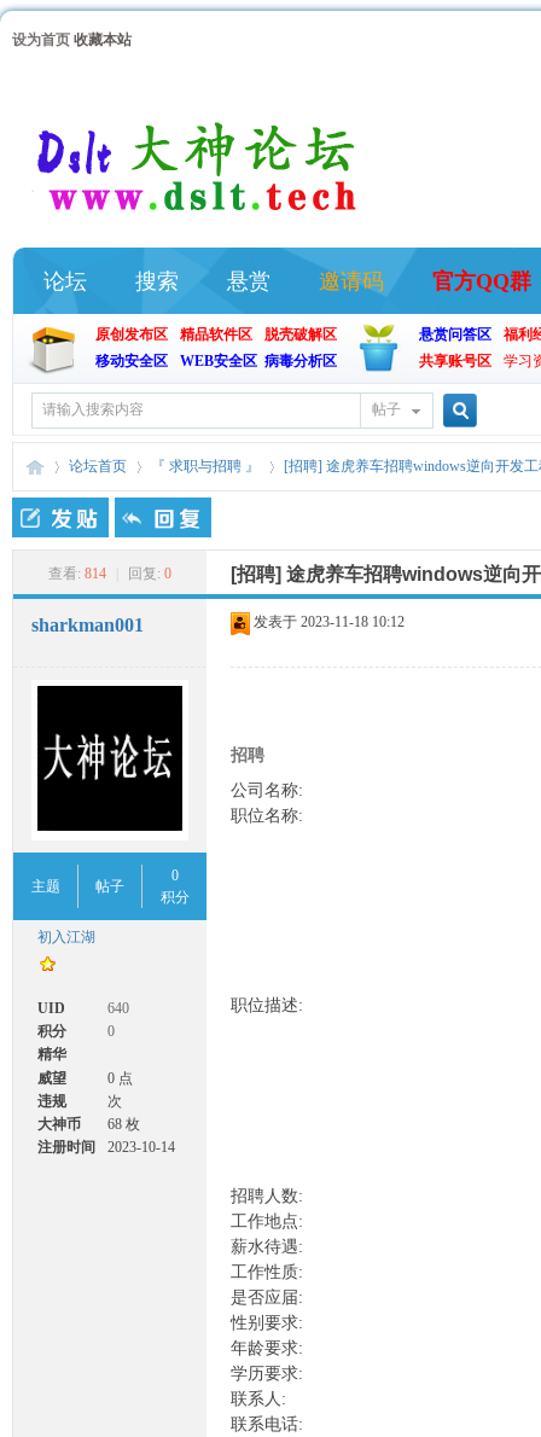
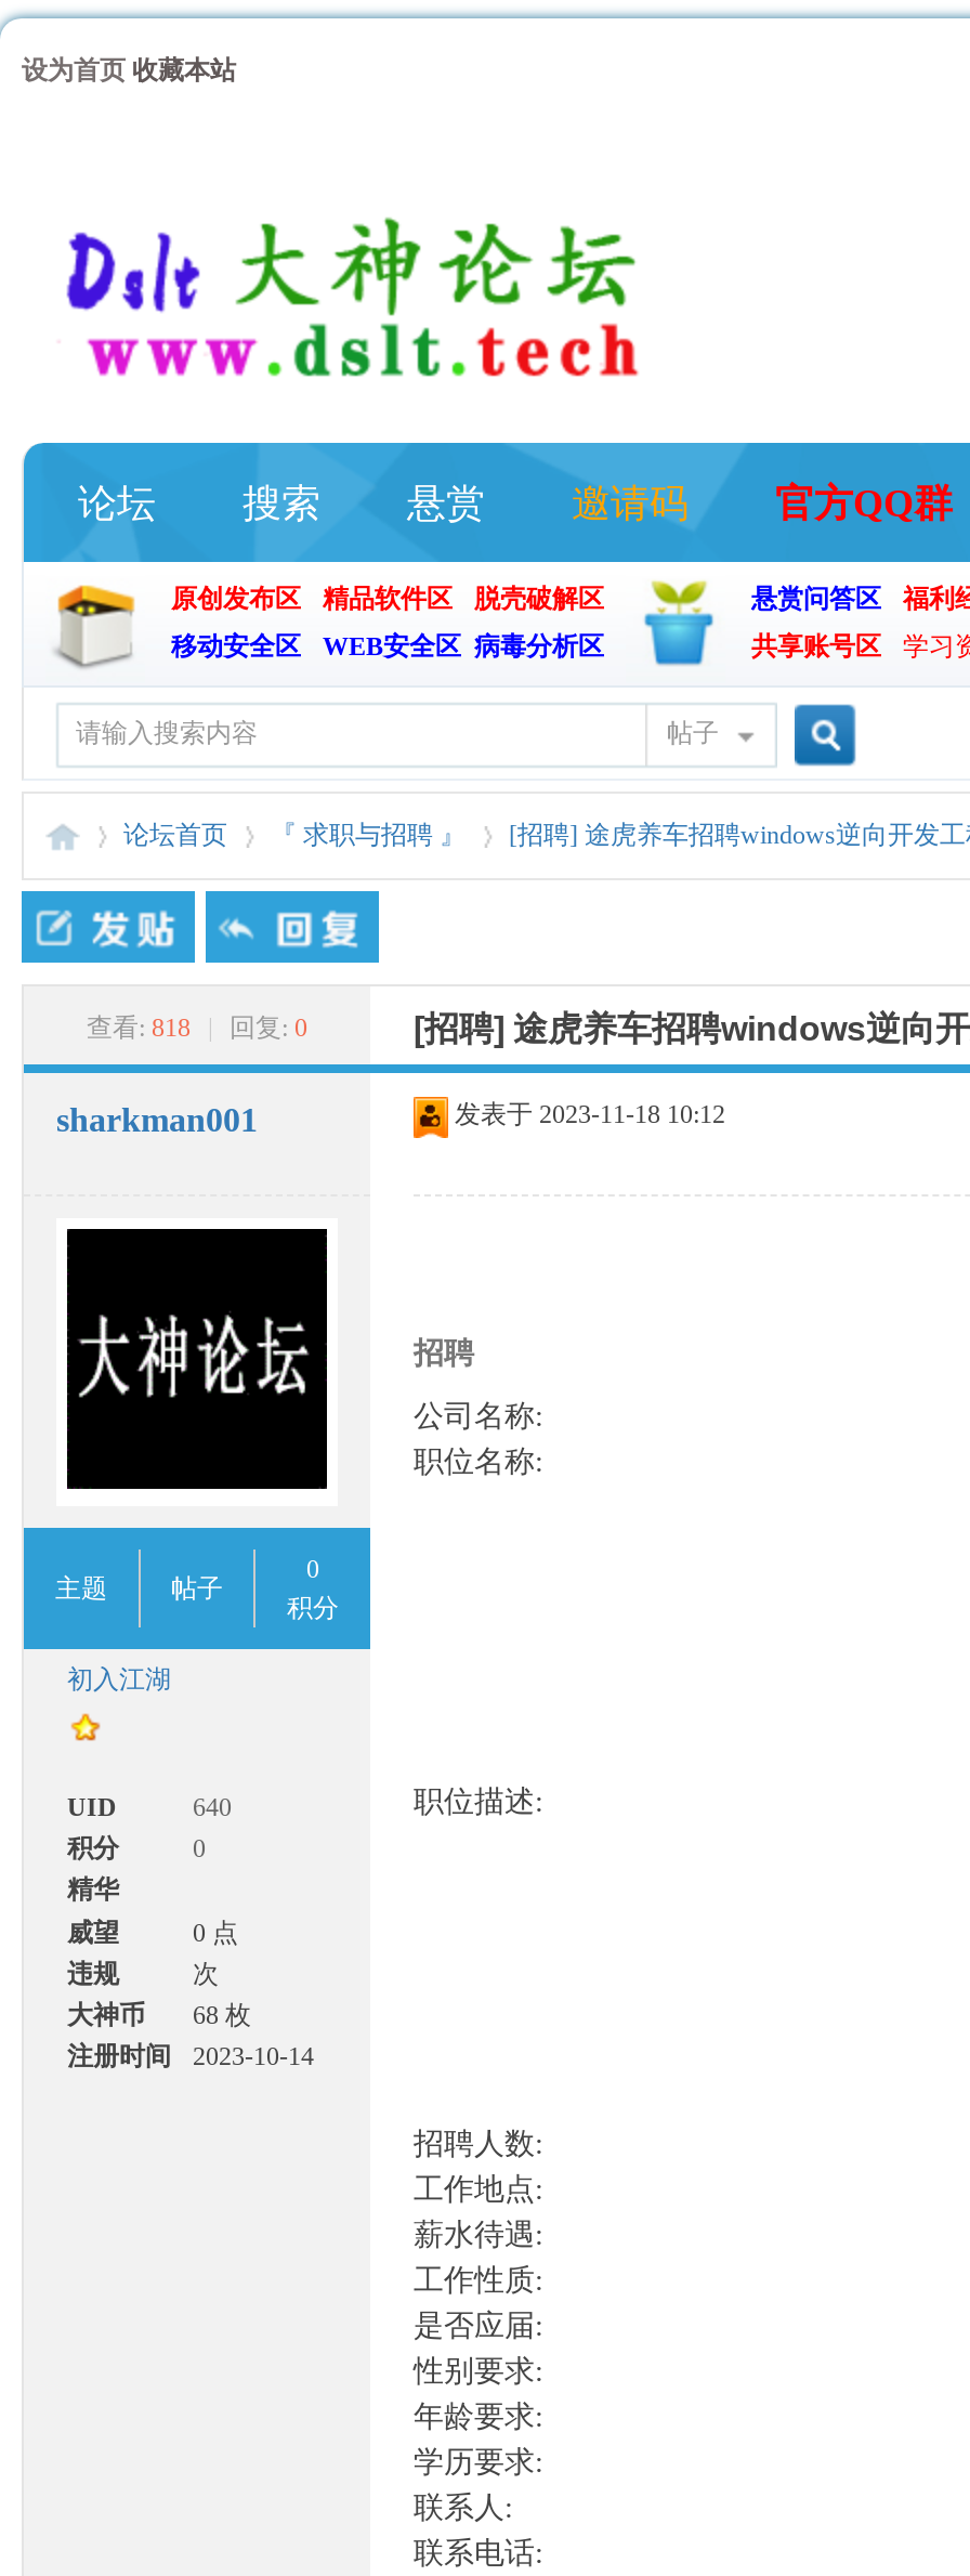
- 查看: 814
+ 查看: 818
